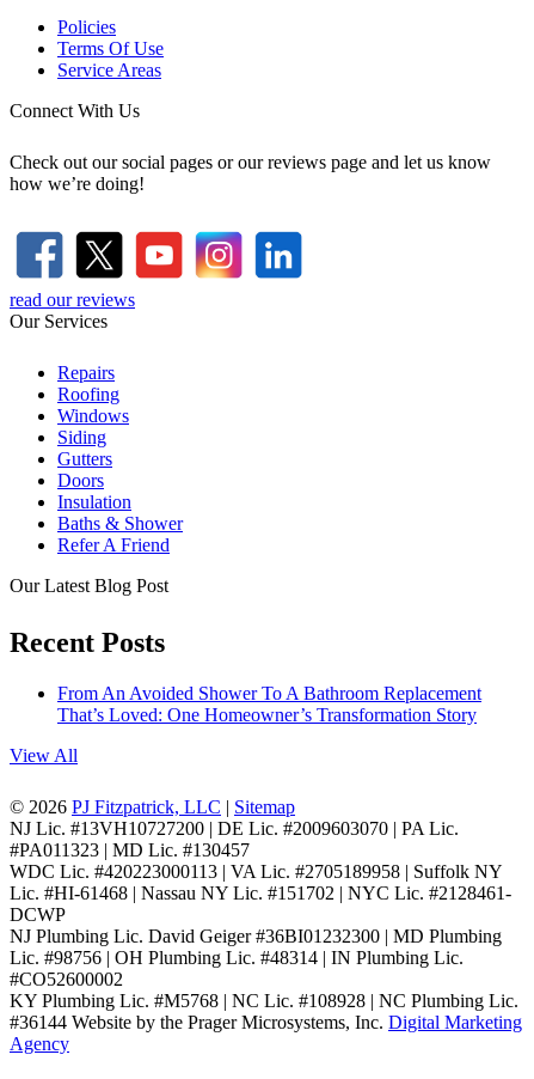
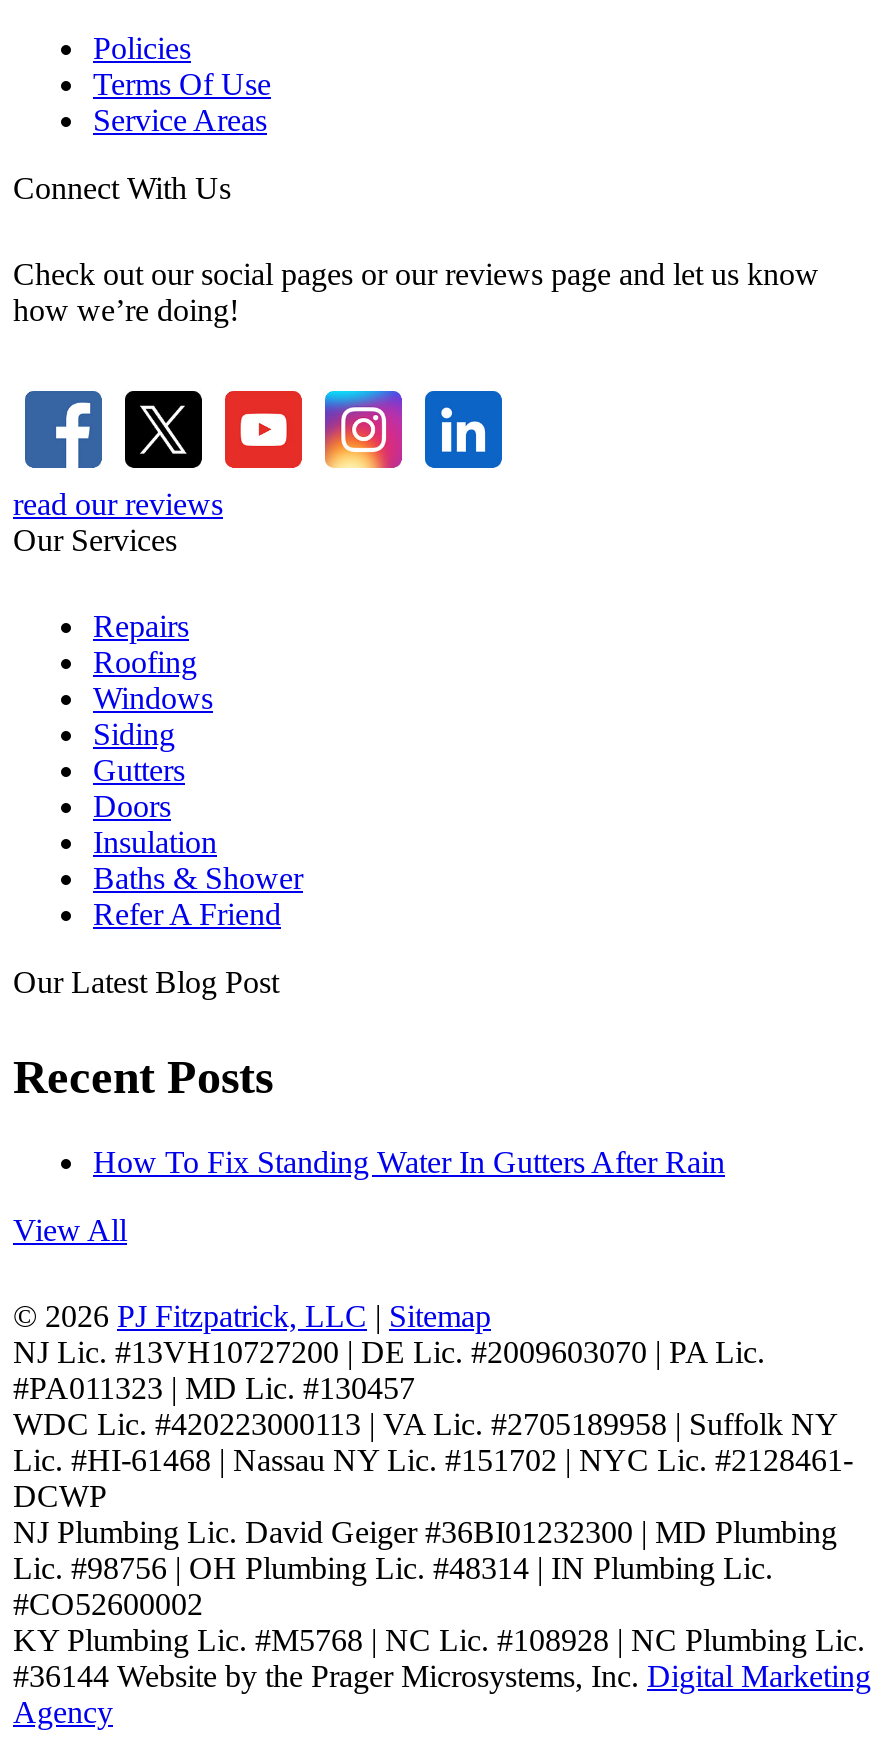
- From An Avoided Shower To A Bathroom Replacement
- That’s Loved: One Homeowner’s Transformation Story
+ How To Fix Standing Water In Gutters After Rain
